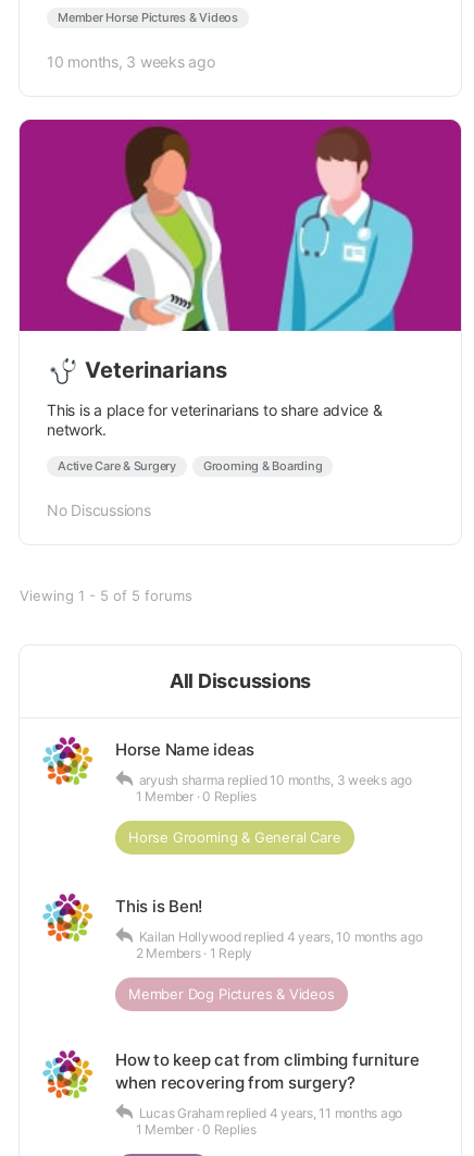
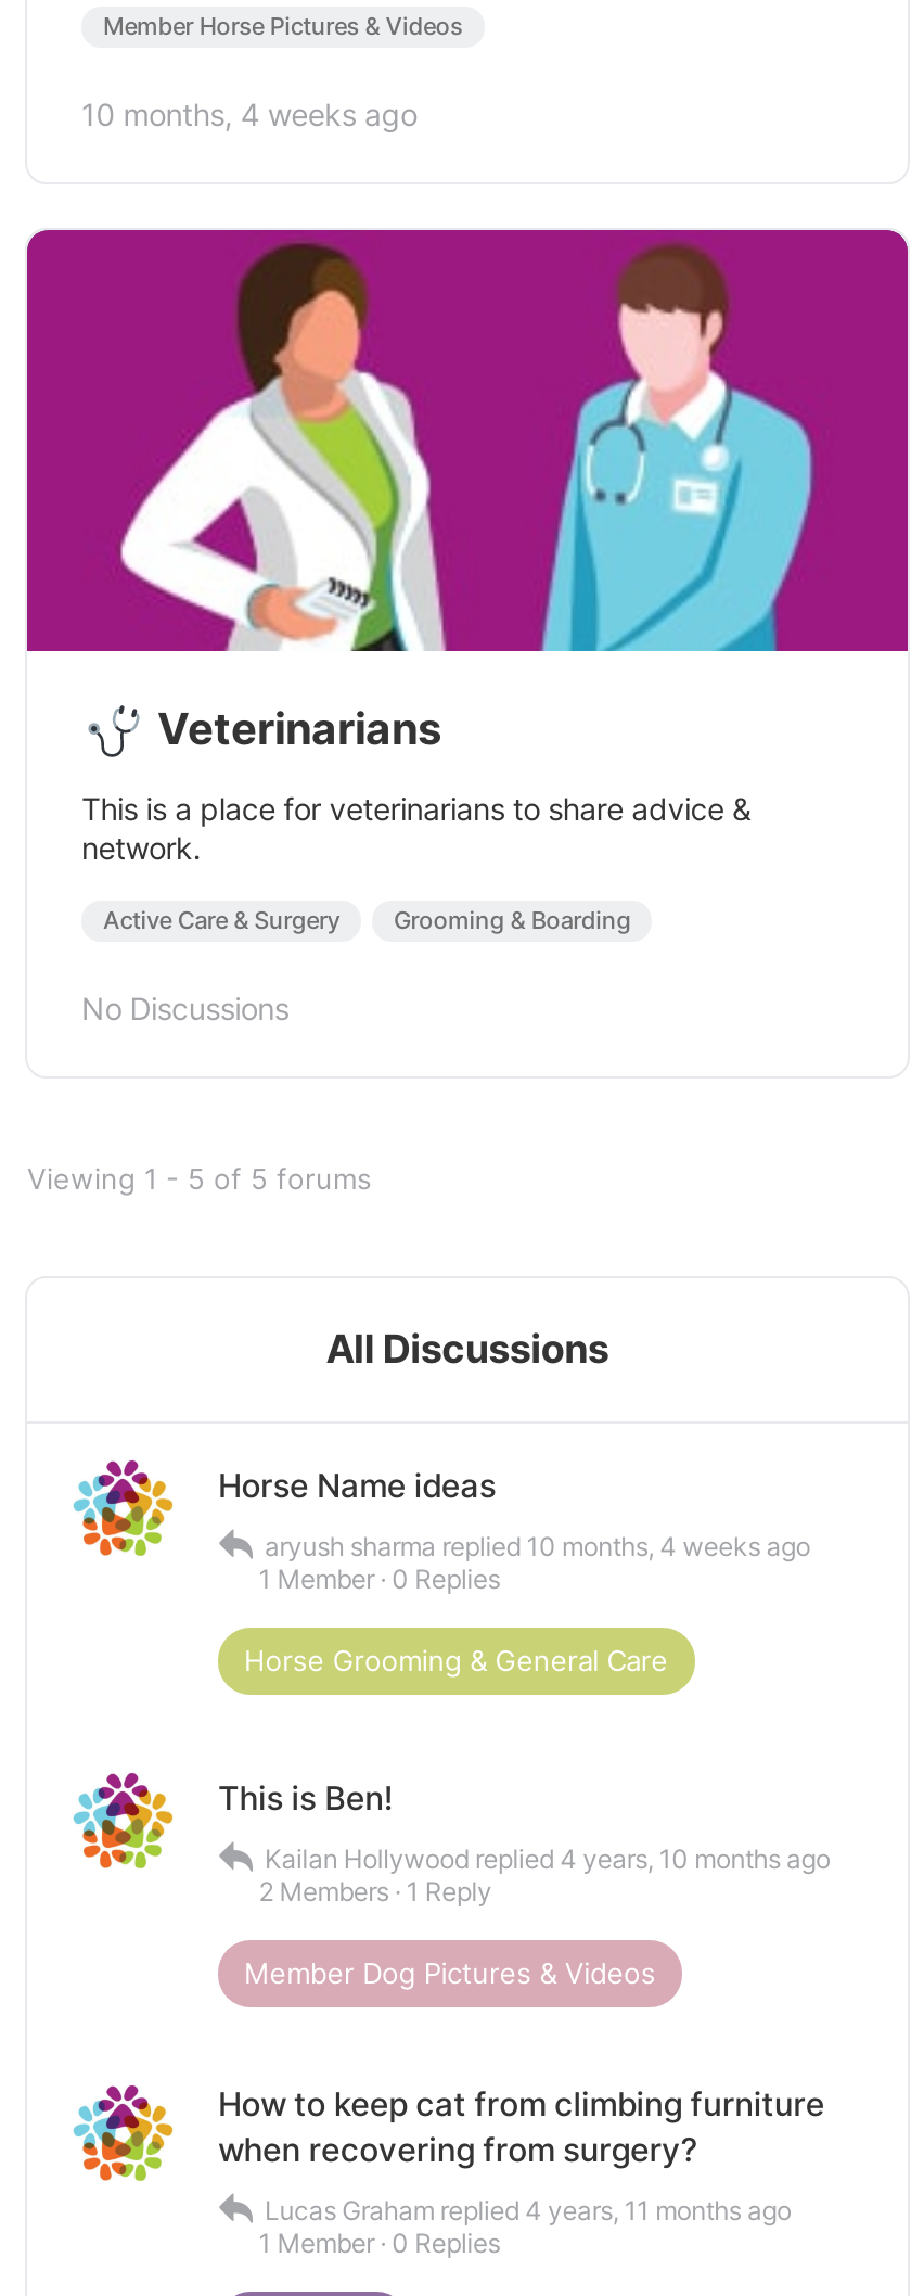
- 10 months, 3 weeks ago
+ 10 months, 4 weeks ago

- aryush sharma replied 10 months, 3 weeks ago
+ aryush sharma replied 10 months, 4 weeks ago
